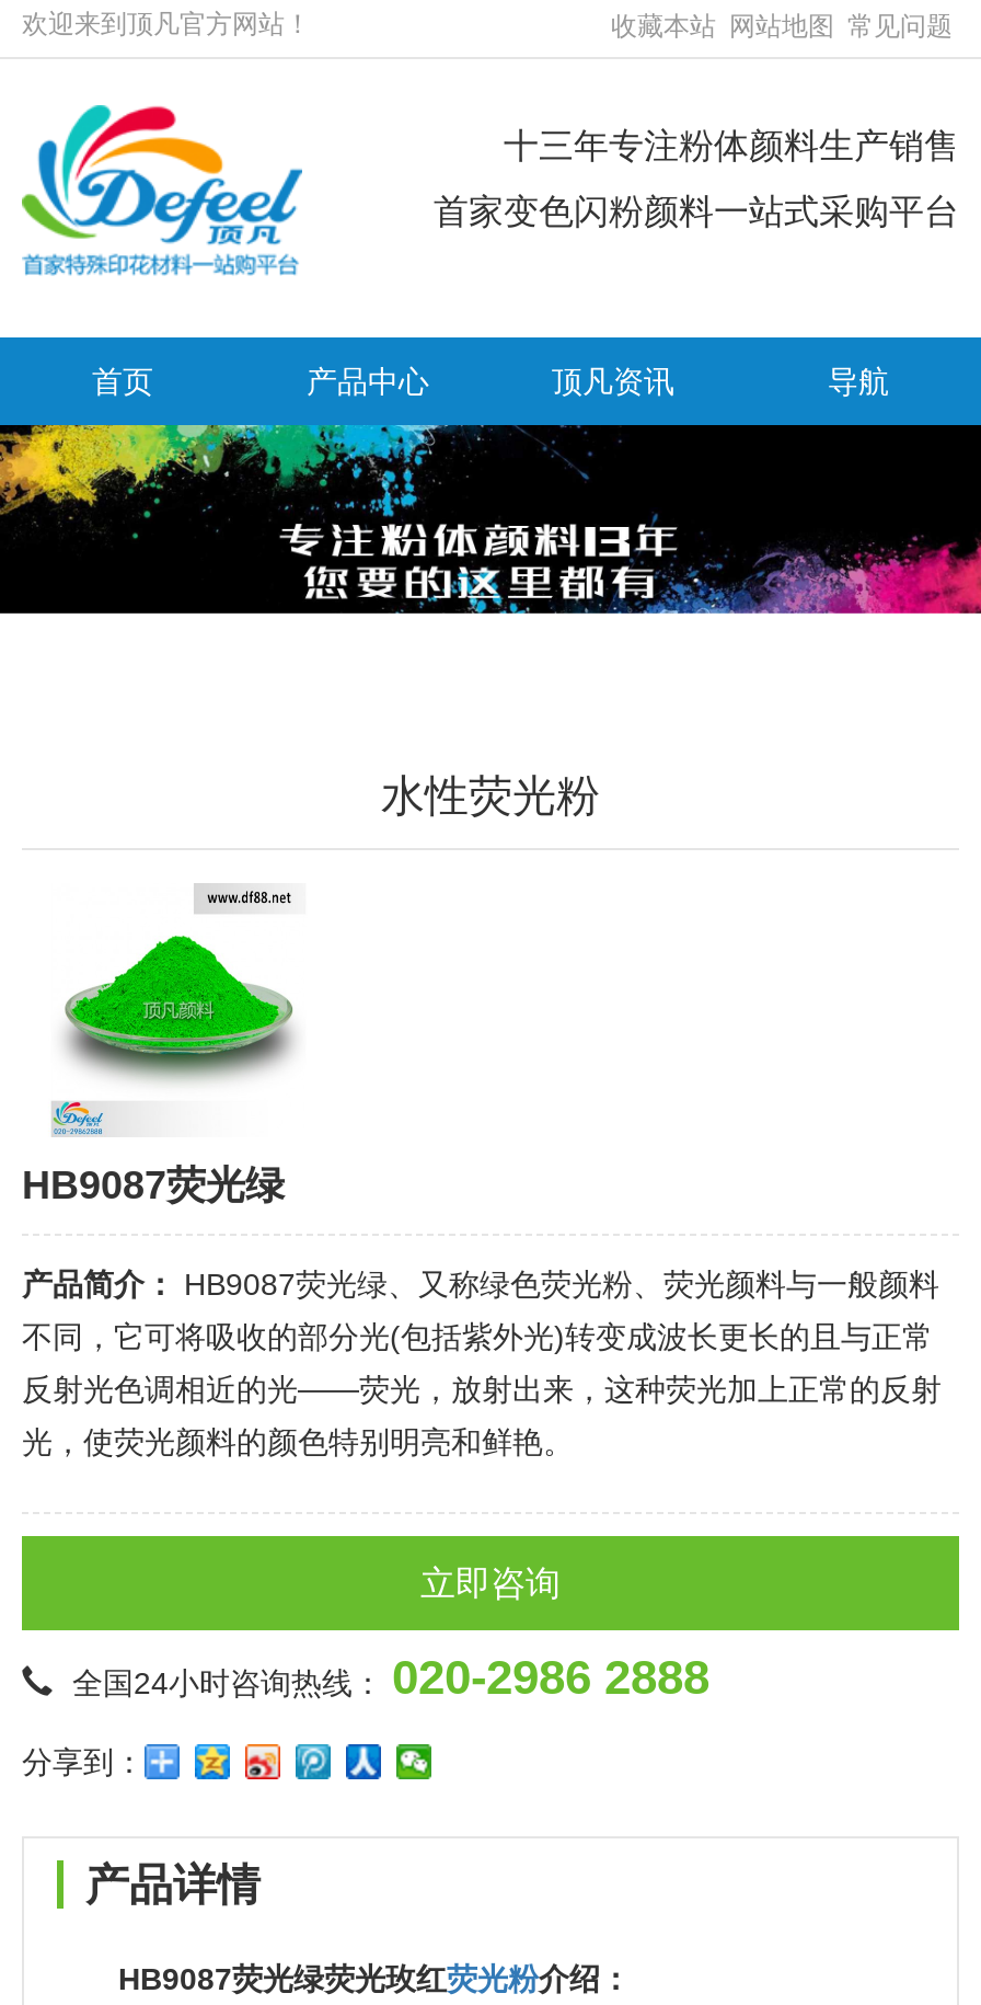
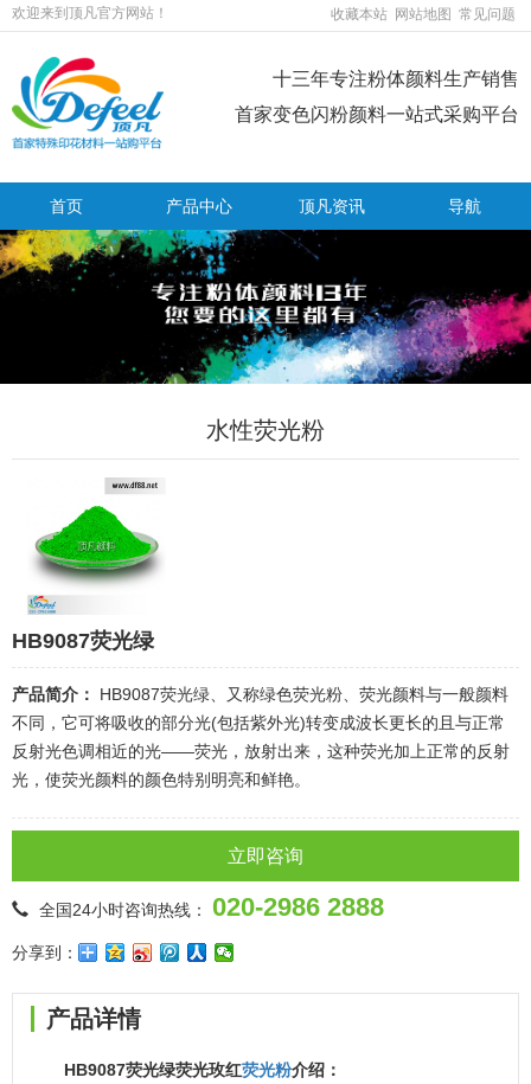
+ [image]
